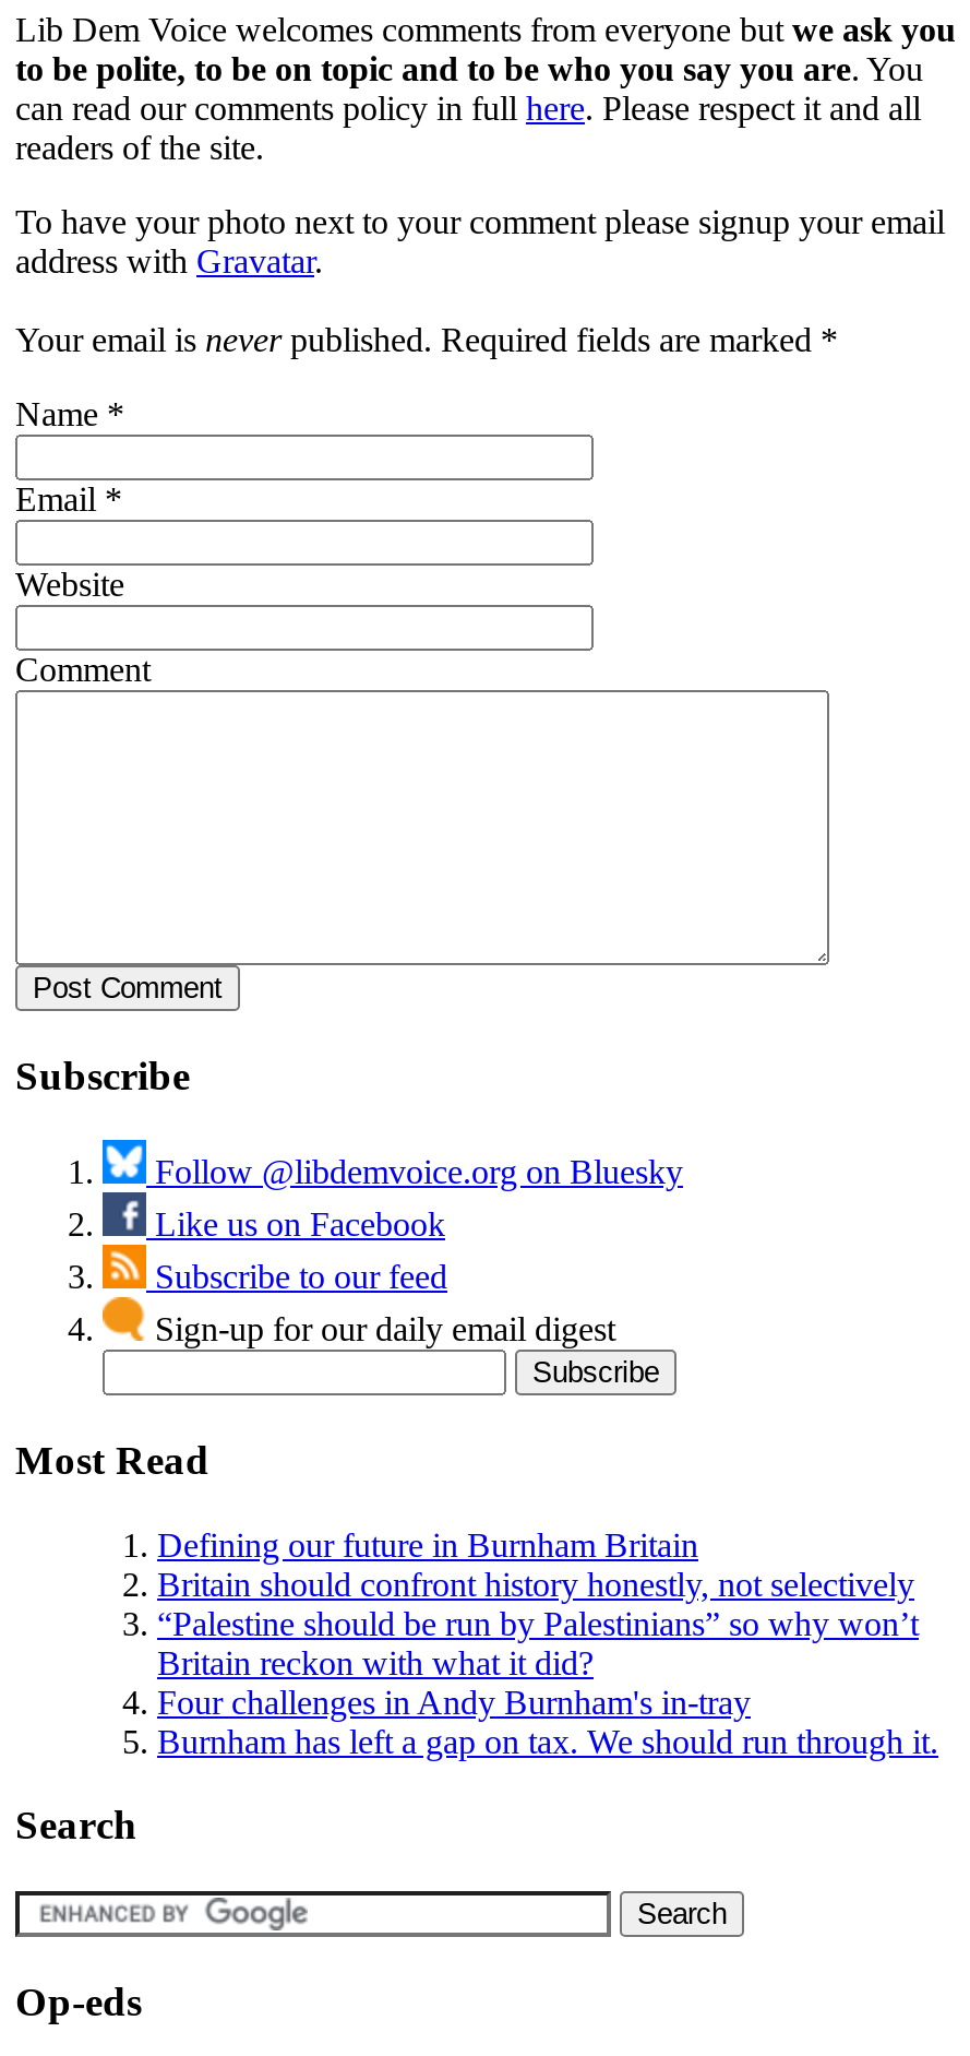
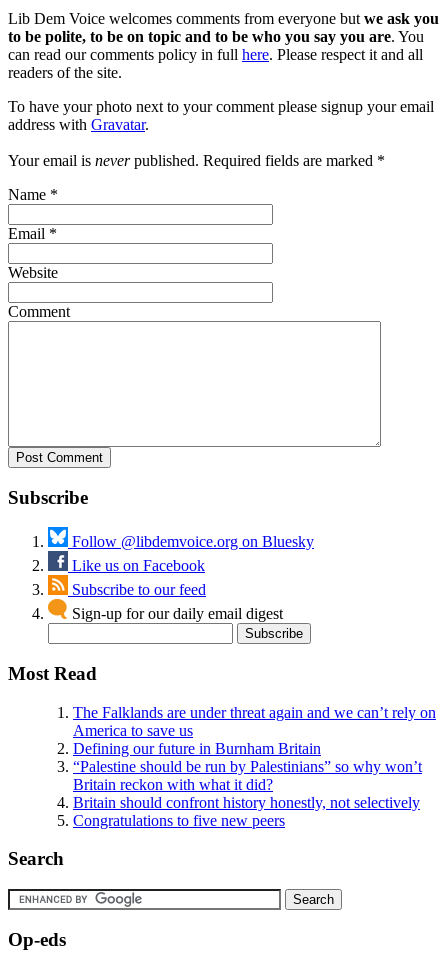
+ The Falklands are under threat again and we can’t rely on
+ America to save us

moved down: Defining our future in Burnham Britain

moved down: Britain should confront history honestly, not selectively

- Four challenges in Andy Burnham's in-tray
- Burnham has left a gap on tax. We should run through it.
+ Congratulations to five new peers
